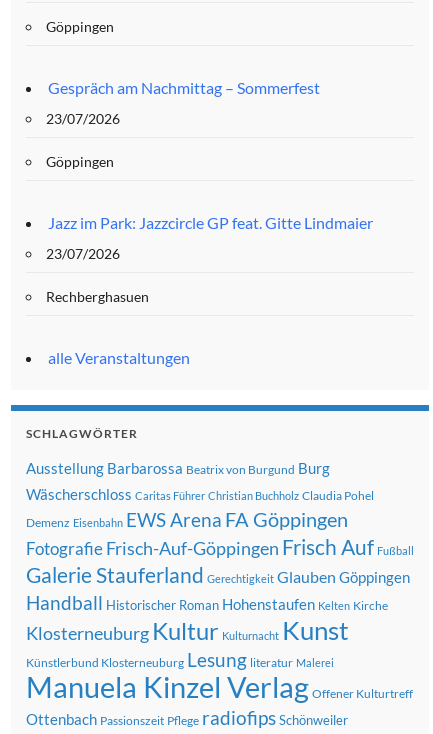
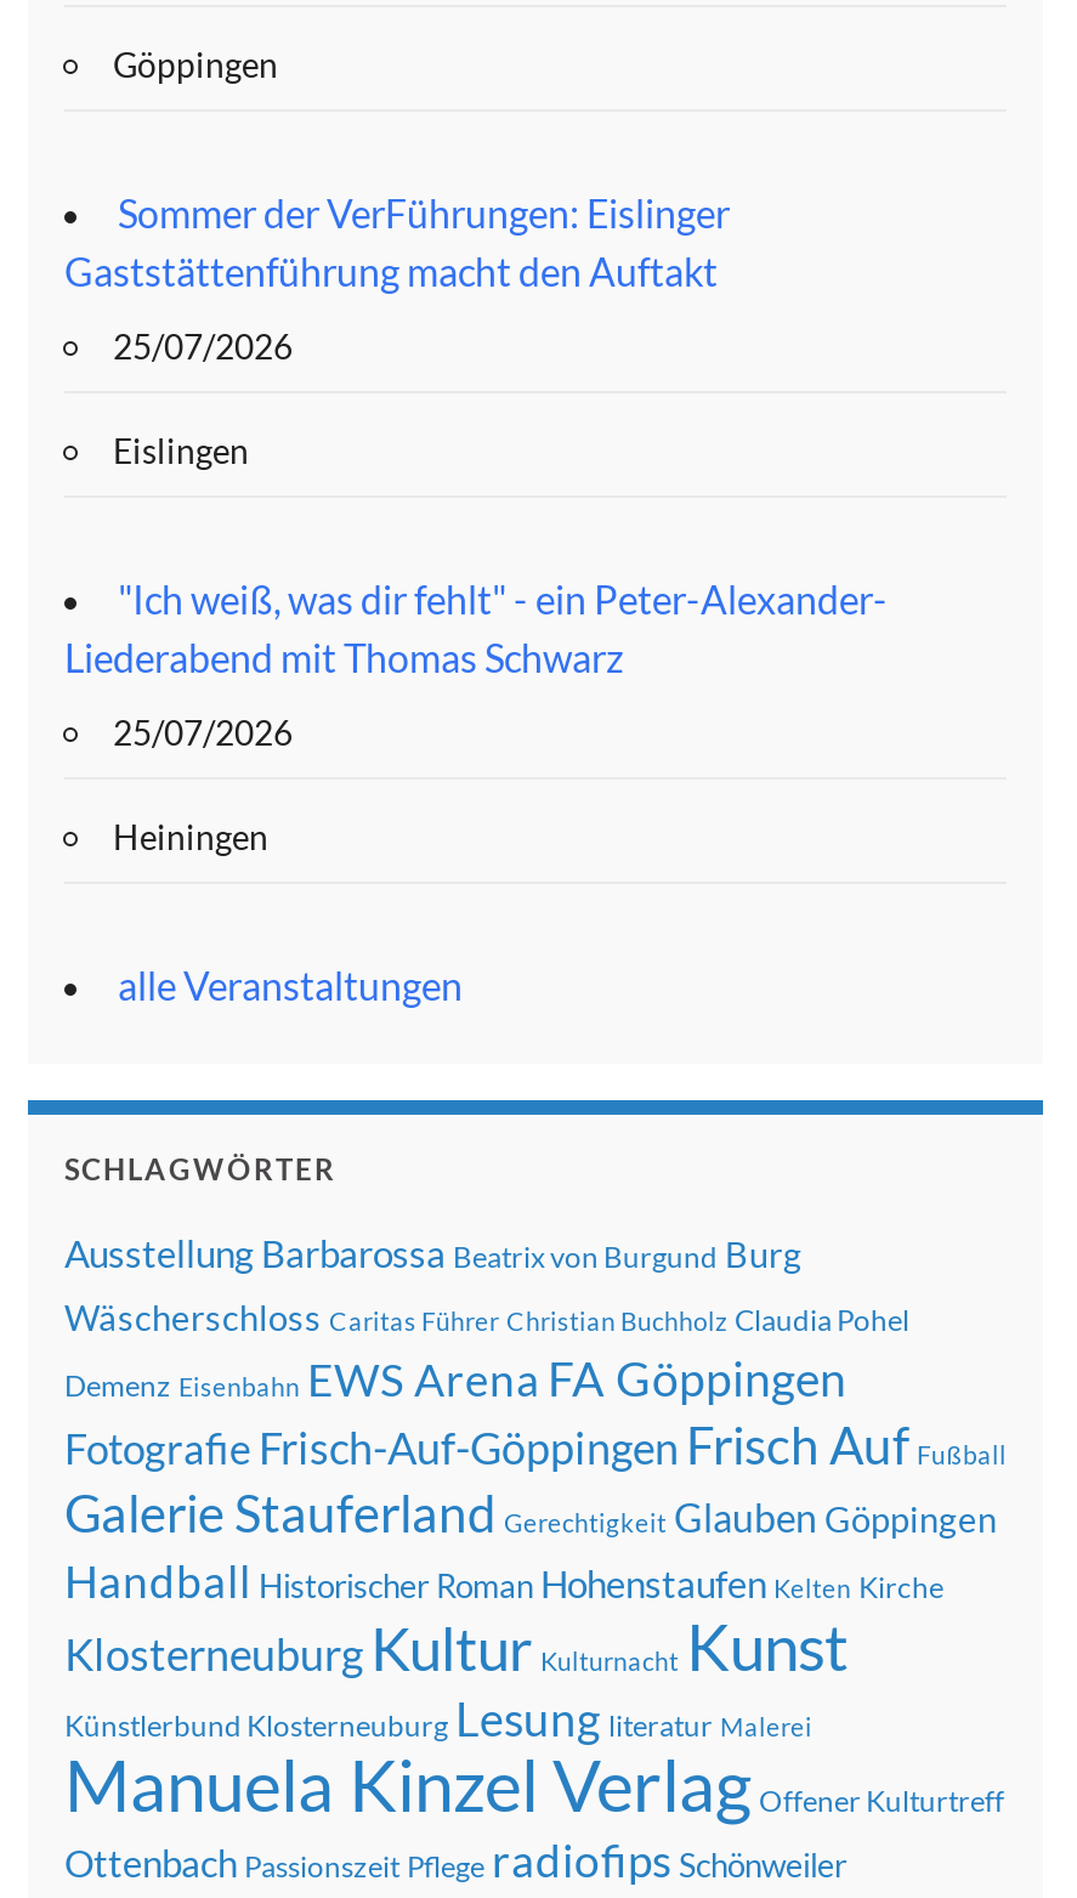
- Gespräch am Nachmittag – Sommerfest
+ Sommer der VerFührungen: Eislinger
+ Gaststättenführung macht den Auftakt

- 23/07/2026
+ 25/07/2026

- Göppingen
+ Eislingen

- Jazz im Park: Jazzcircle GP feat. Gitte Lindmaier
+ "Ich weiß, was dir fehlt" - ein Peter-Alexander-
+ Liederabend mit Thomas Schwarz

- 23/07/2026
+ 25/07/2026

- Rechberghasuen
+ Heiningen
